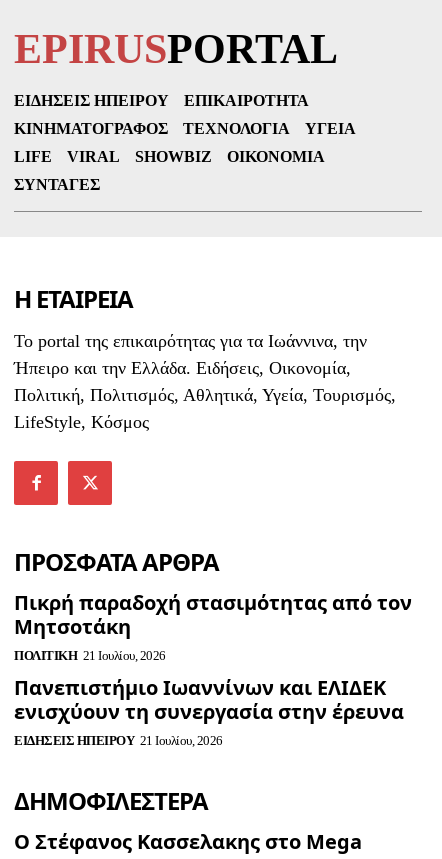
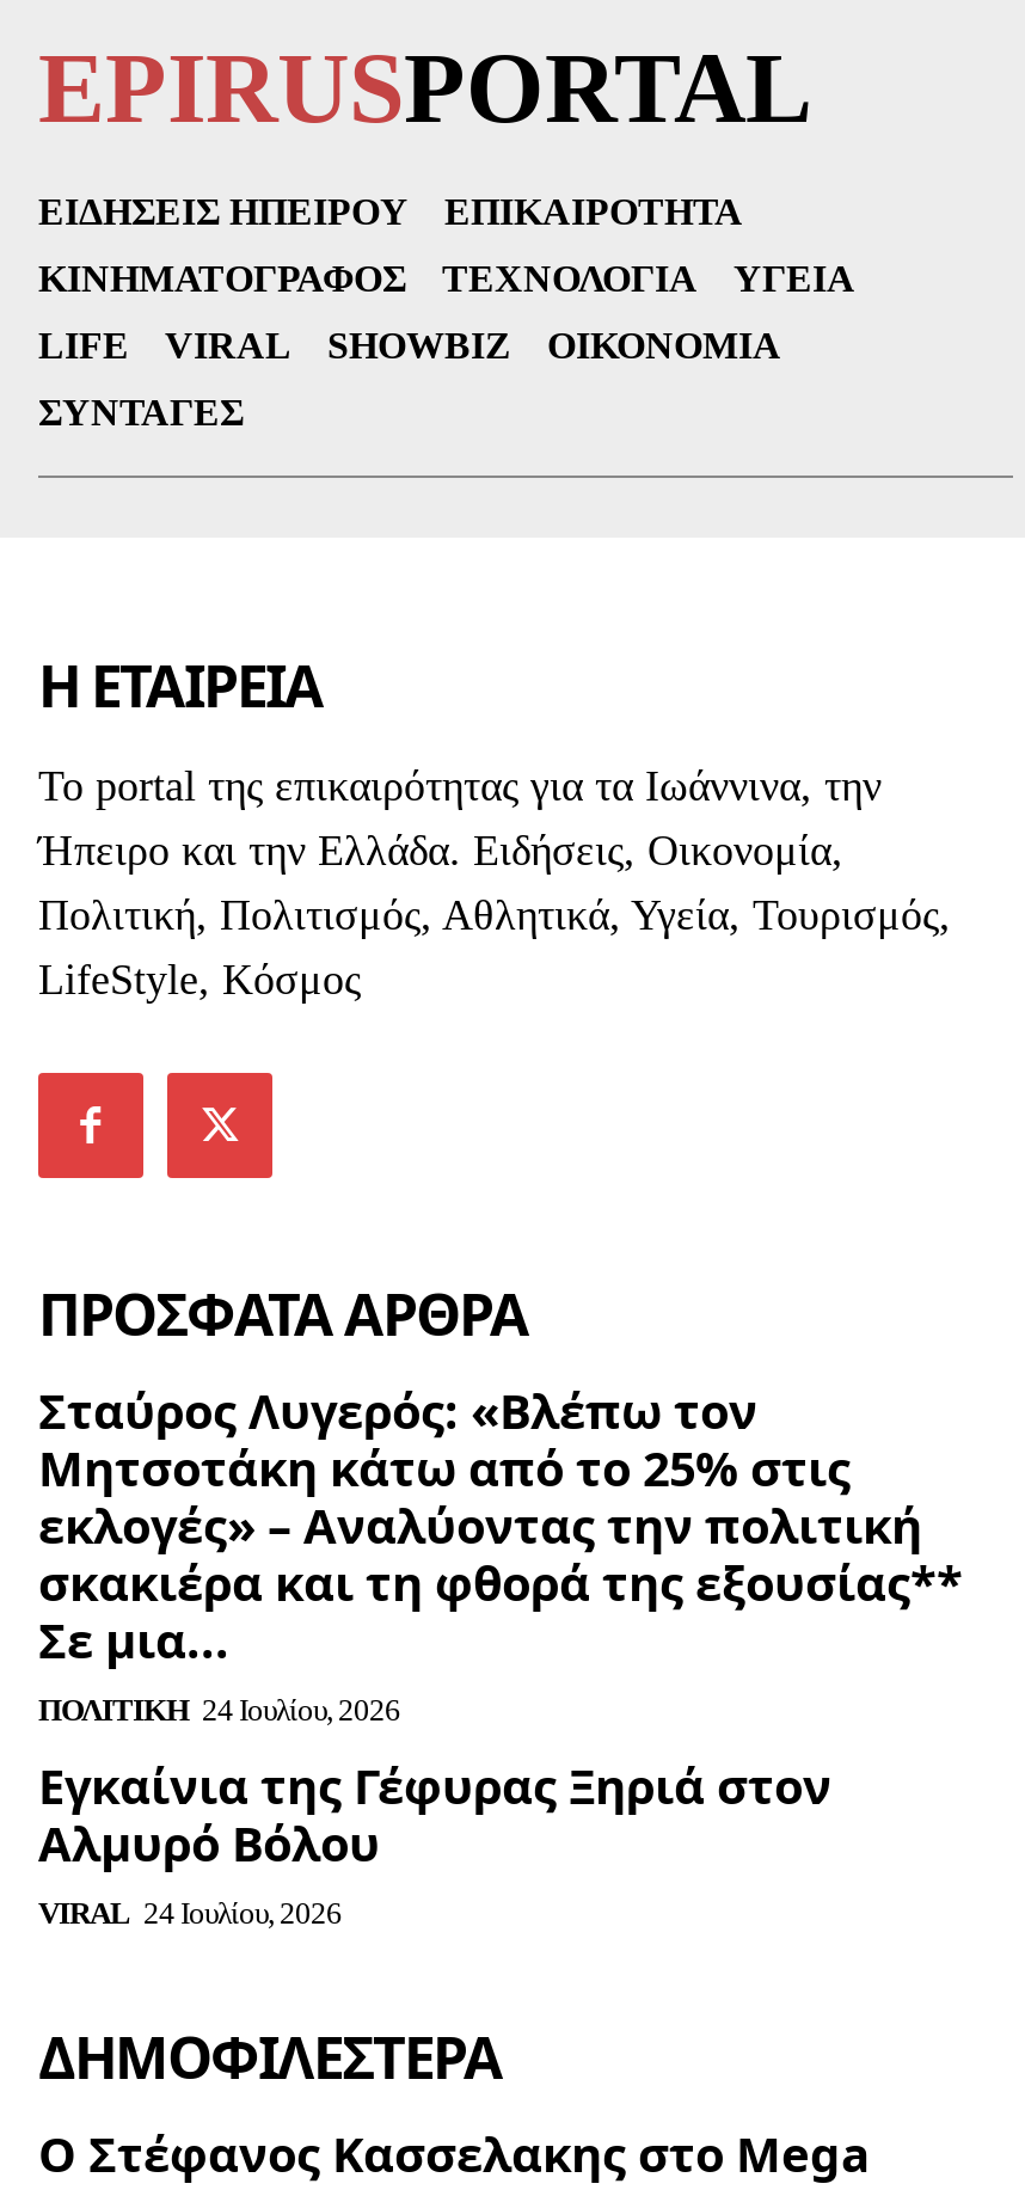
- Πικρή παραδοχή στασιμότητας από τον
- Μητσοτάκη
- ΠΟΛΙΤΙΚΉ 21 Ιουλίου, 2026
- Πανεπιστήμιο Ιωαννίνων και ΕΛΙΔΕΚ
- ενισχύουν τη συνεργασία στην έρευνα
- ΕΙΔΉΣΕΙΣ ΗΠΕΊΡΟΥ 21 Ιουλίου, 2026
+ Σταύρος Λυγερός: «Βλέπω τον
+ Μητσοτάκη κάτω από το 25% στις
+ εκλογές» – Αναλύοντας την πολιτική
+ σκακιέρα και τη φθορά της εξουσίας**
+ Σε μια...
+ ΠΟΛΙΤΙΚΉ 24 Ιουλίου, 2026
+ Εγκαίνια της Γέφυρας Ξηριά στον
+ Αλμυρό Βόλου
+ VIRAL 24 Ιουλίου, 2026
